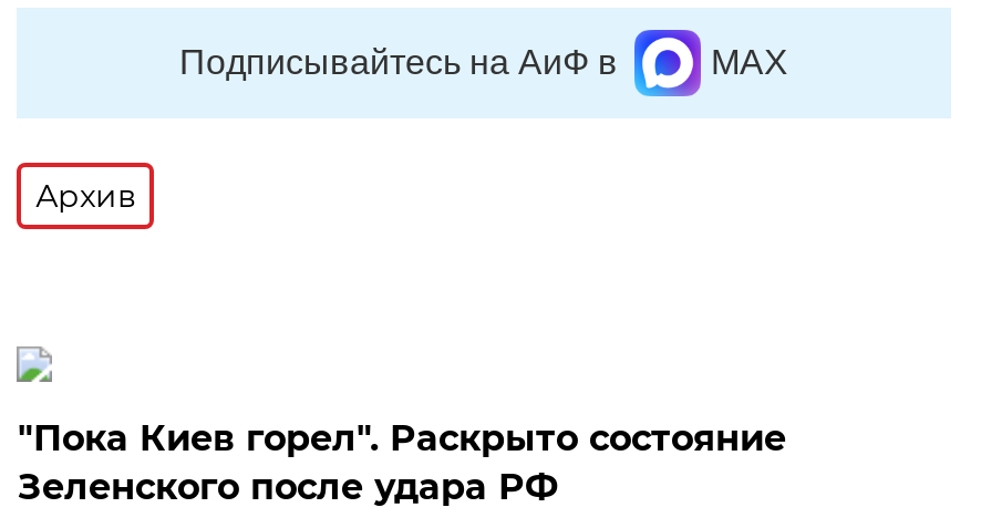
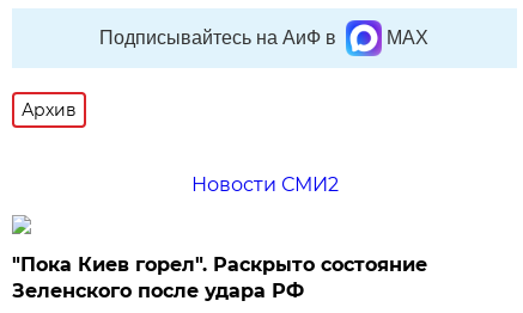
+ Новости СМИ2
